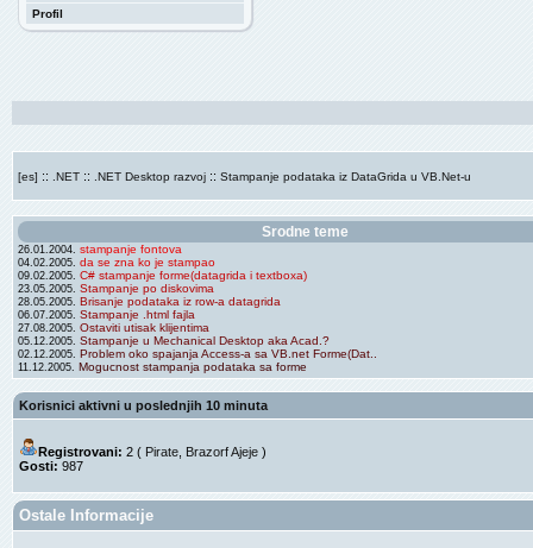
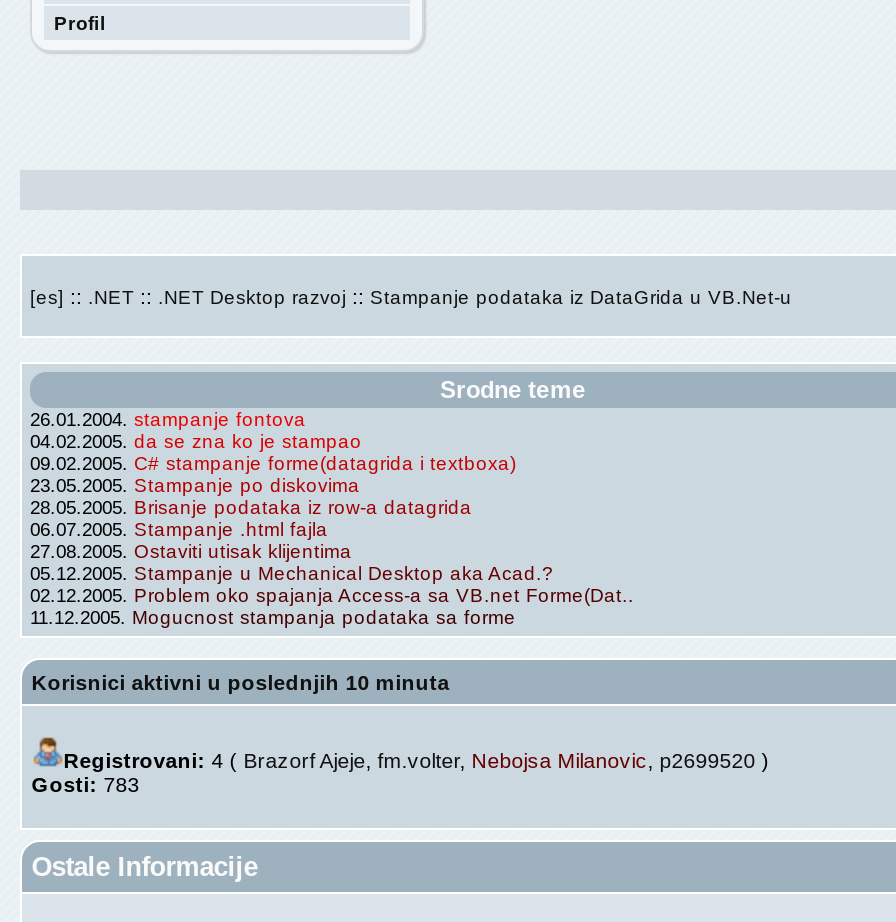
- Registrovani: 2 (Pirate, Brazorf Ajeje)
- Gosti:987
+ Registrovani: 4 (Brazorf Ajeje, fm.volter, Nebojsa Milanovic, p2699520)
+ Gosti:783
